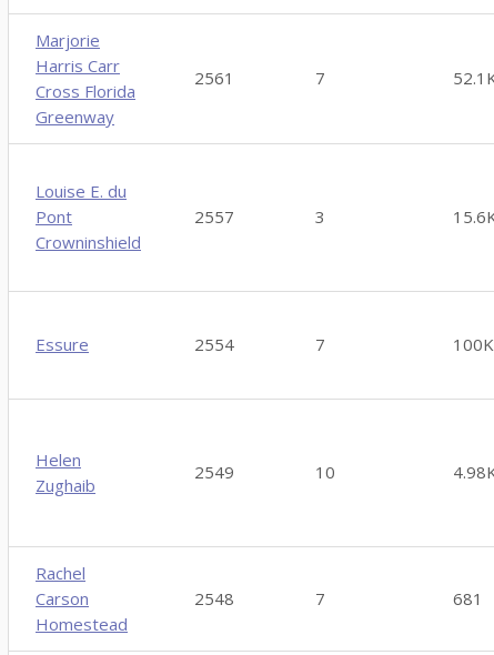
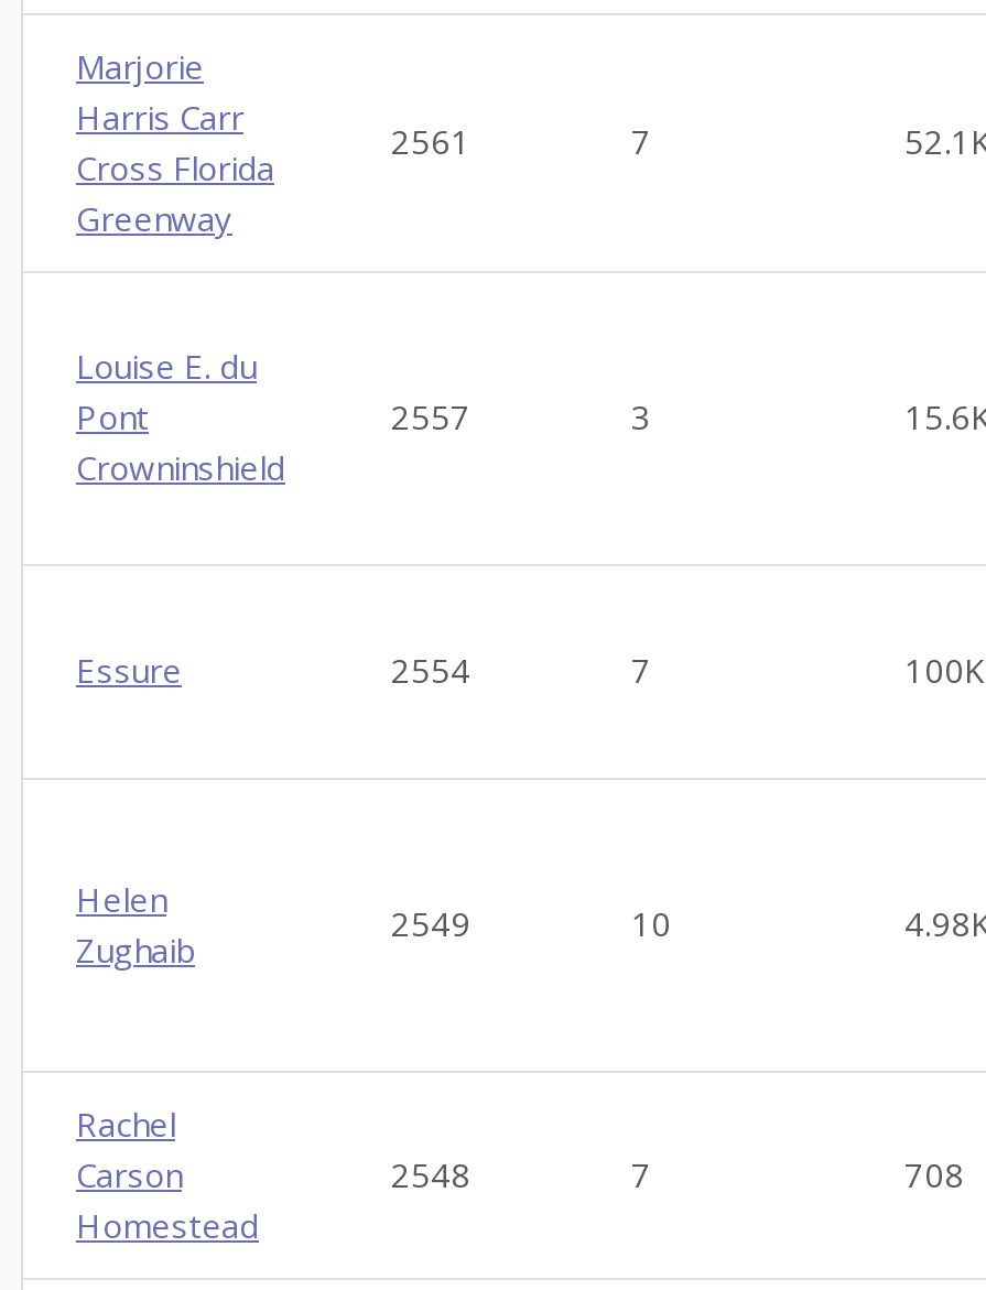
- 681
+ 708
